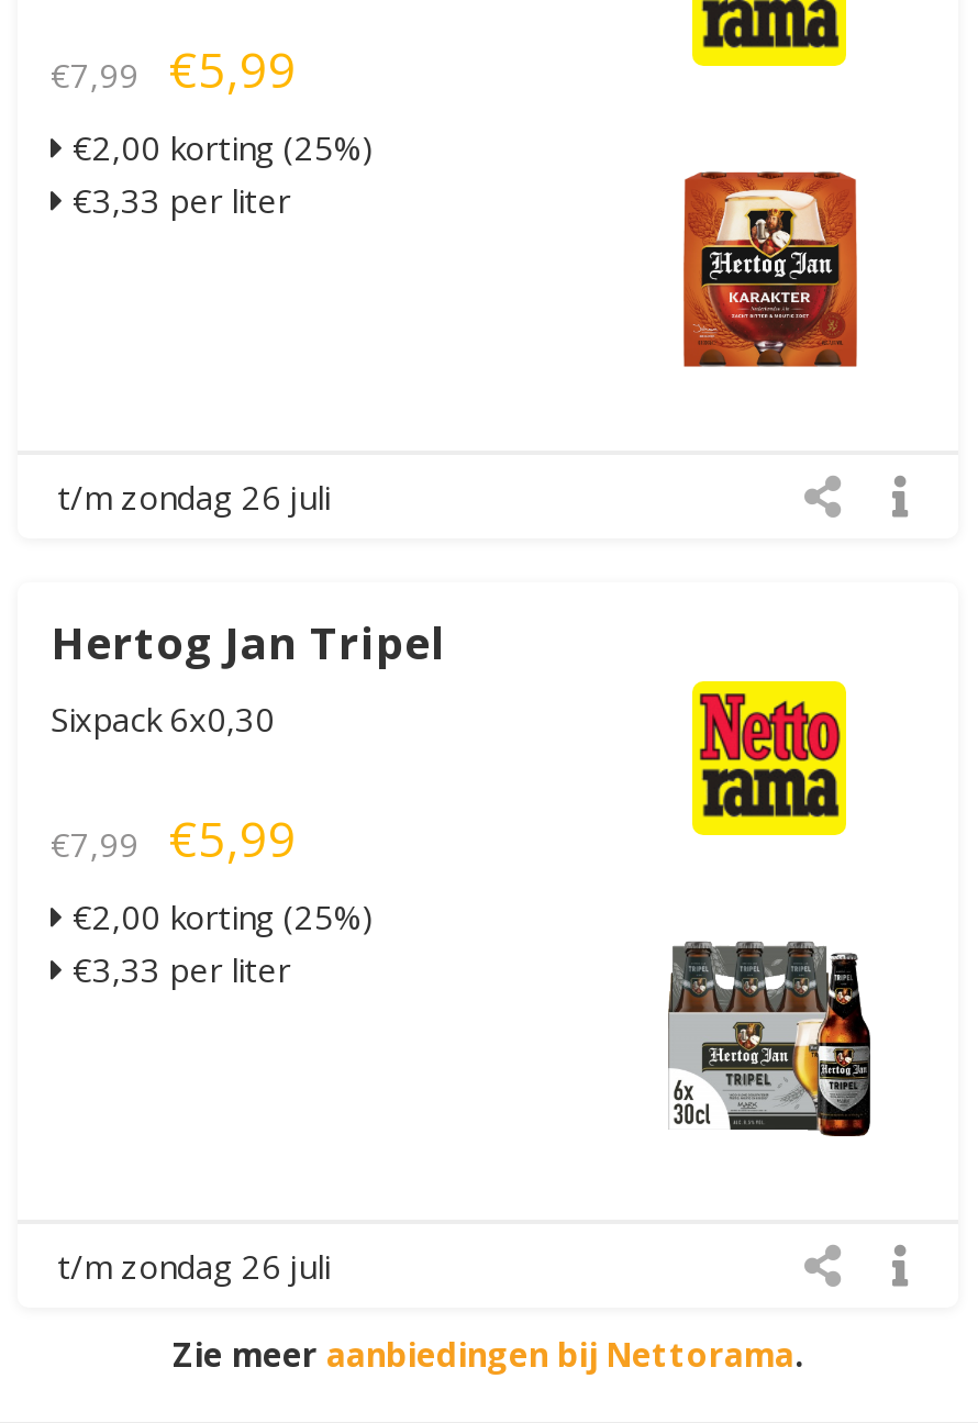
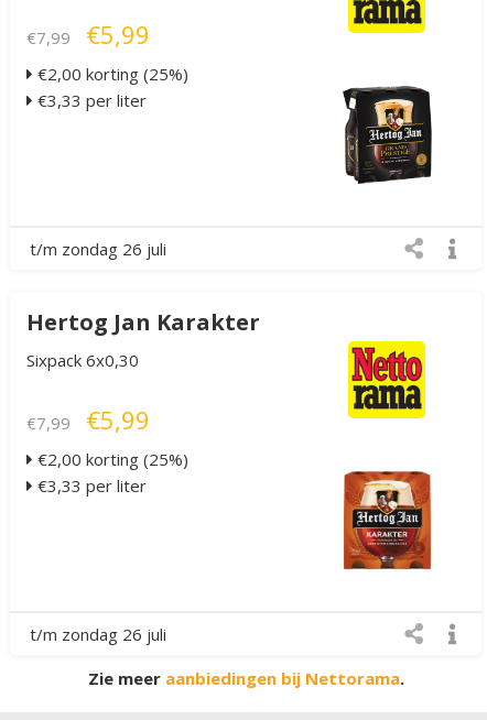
- [image]
+ [image]

- Hertog Jan Tripel
+ Hertog Jan Karakter

- [image]
+ [image]
